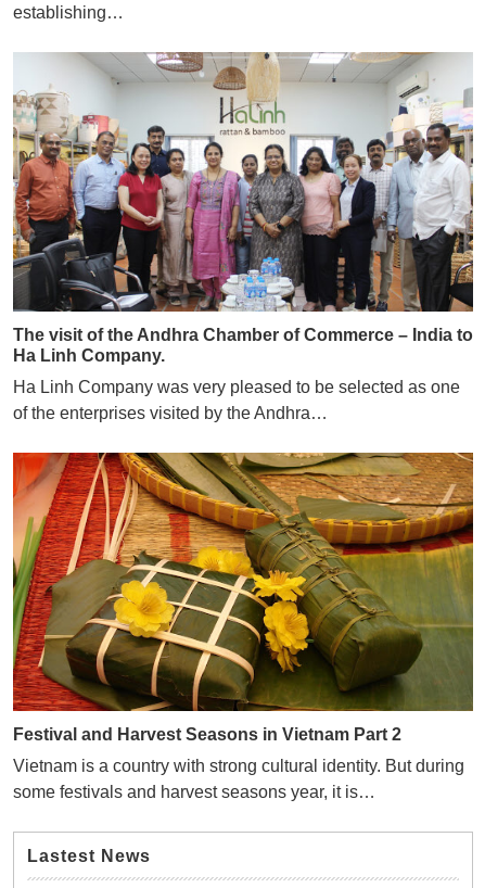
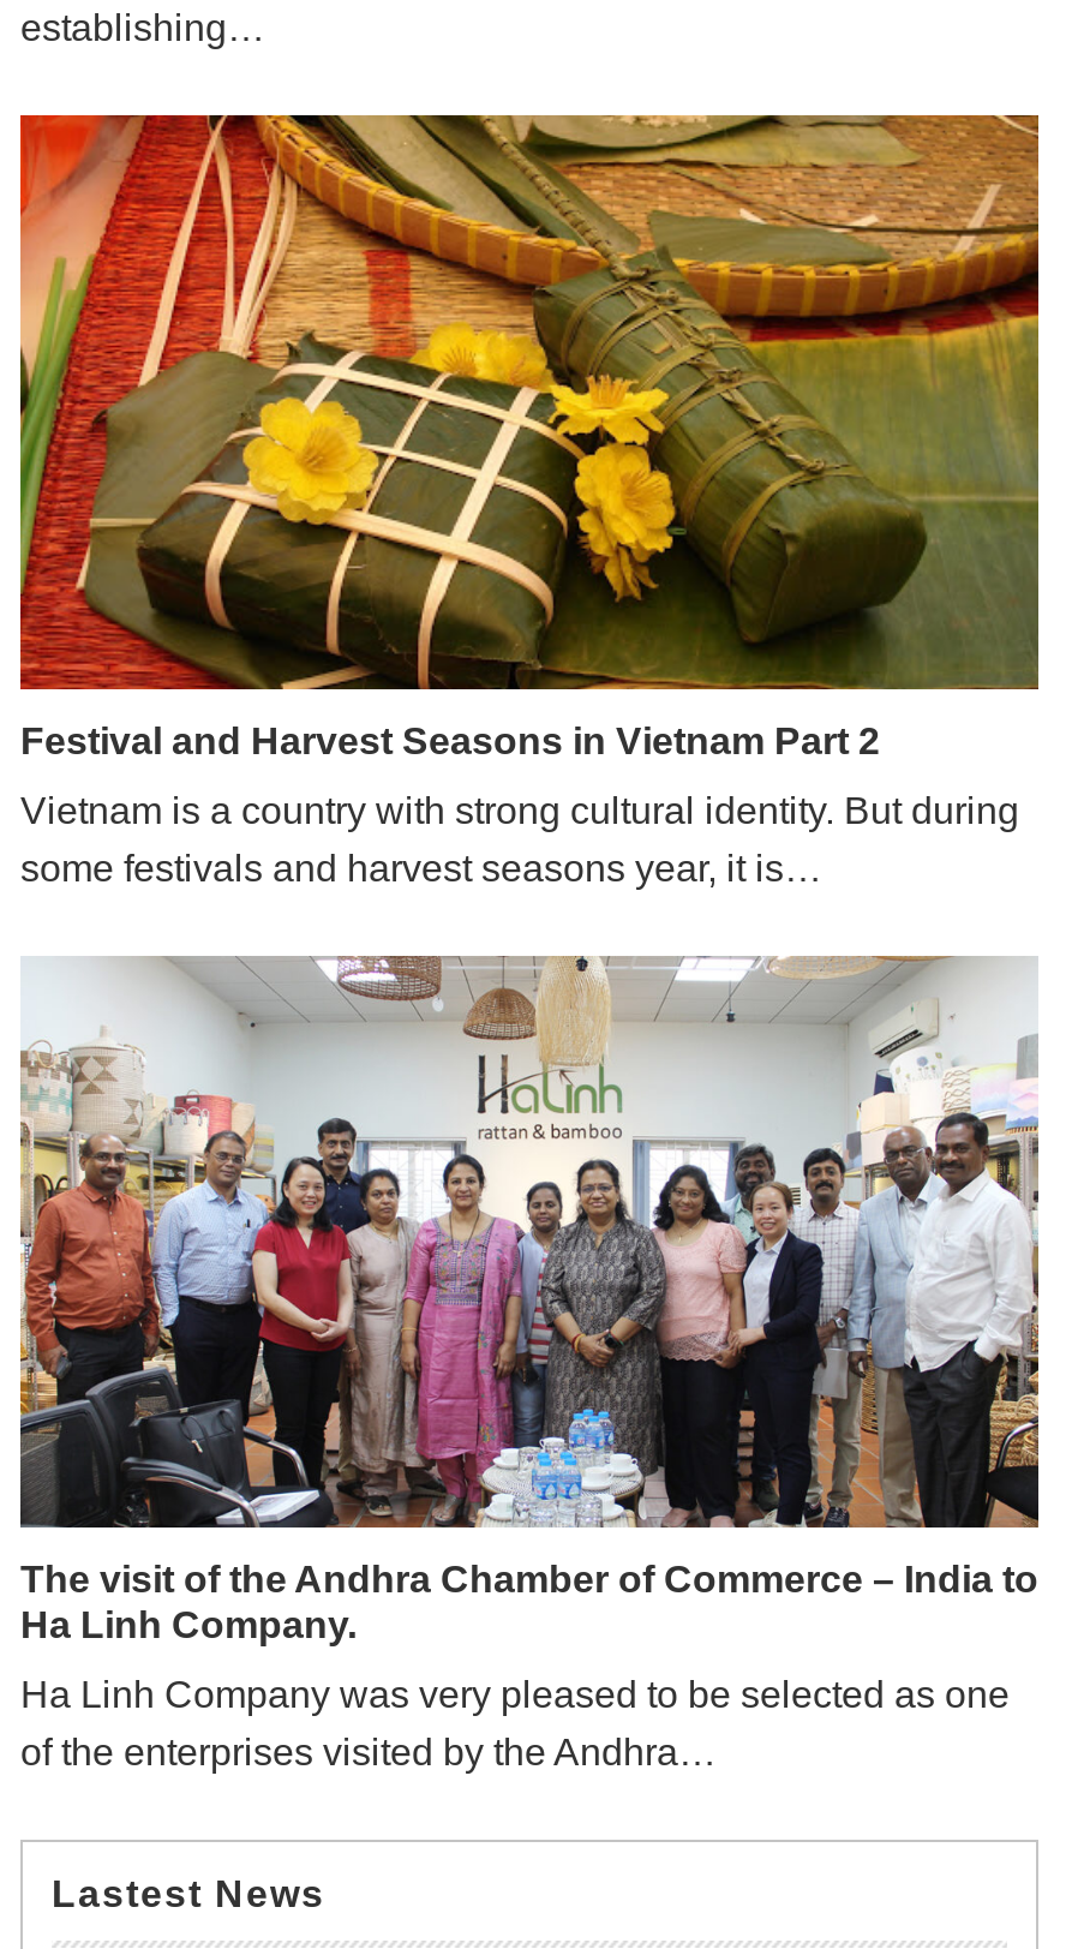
moved down: [image] | The visit of the Andhra Chamber of Commerce – India to | Ha Linh Company. | Ha Linh Company was very pleased to be selected as one | of the enterprises visited by the Andhra…

moved up: [image] | Festival and Harvest Seasons in Vietnam Part 2 | Vietnam is a country with strong cultural identity. But during | some festivals and harvest seasons year, it is…
